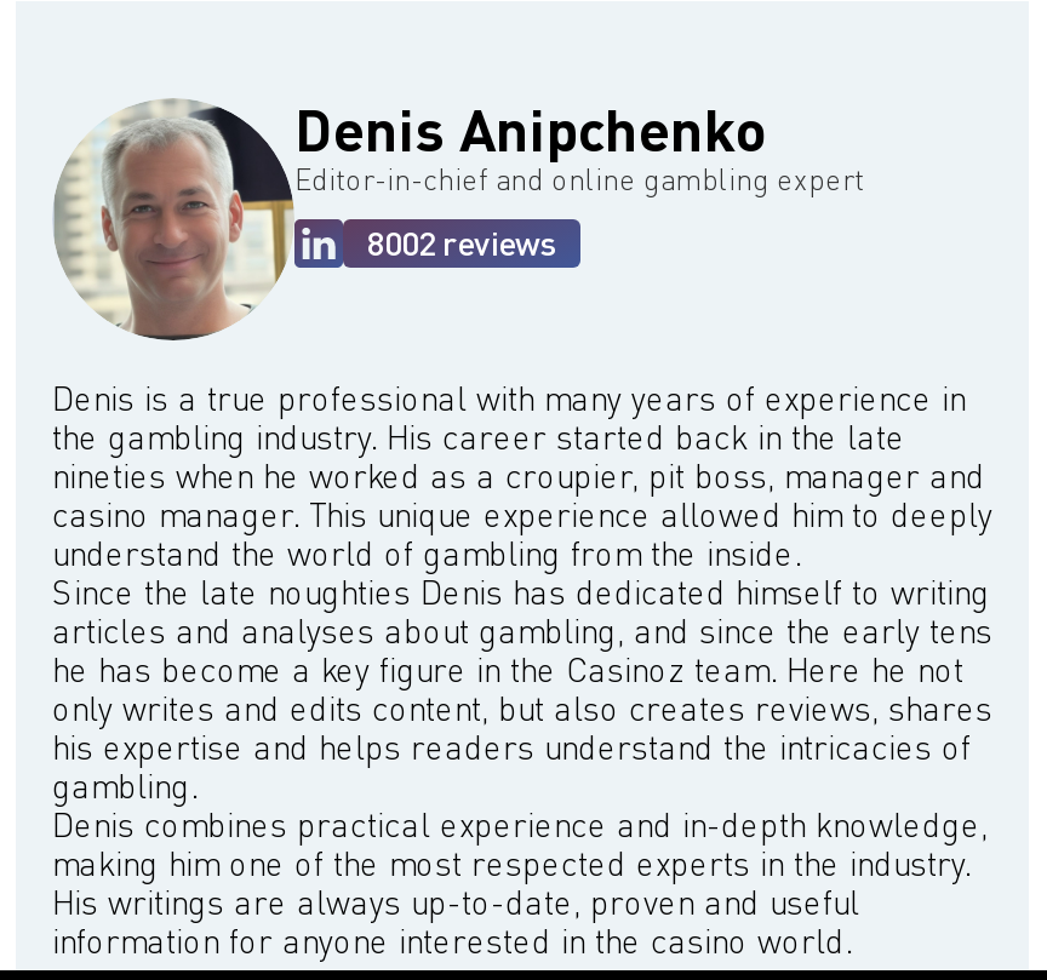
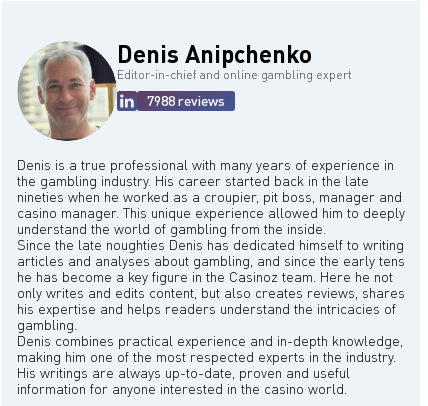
- 8002 reviews
+ 7988 reviews
